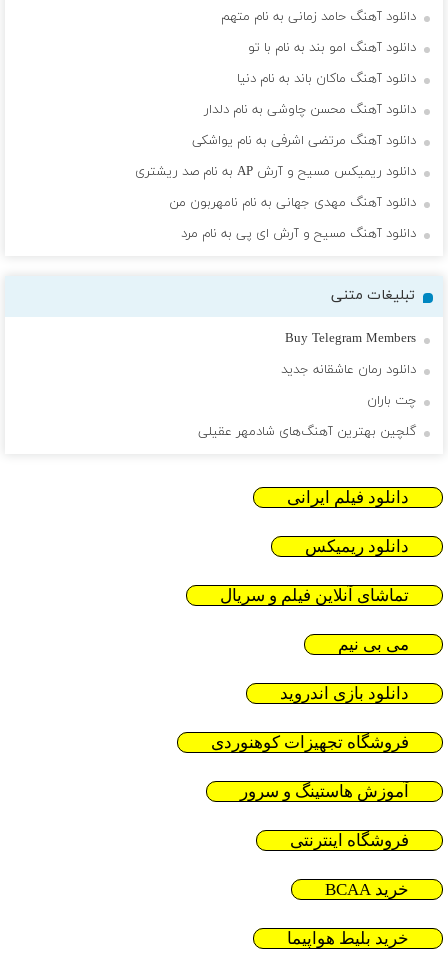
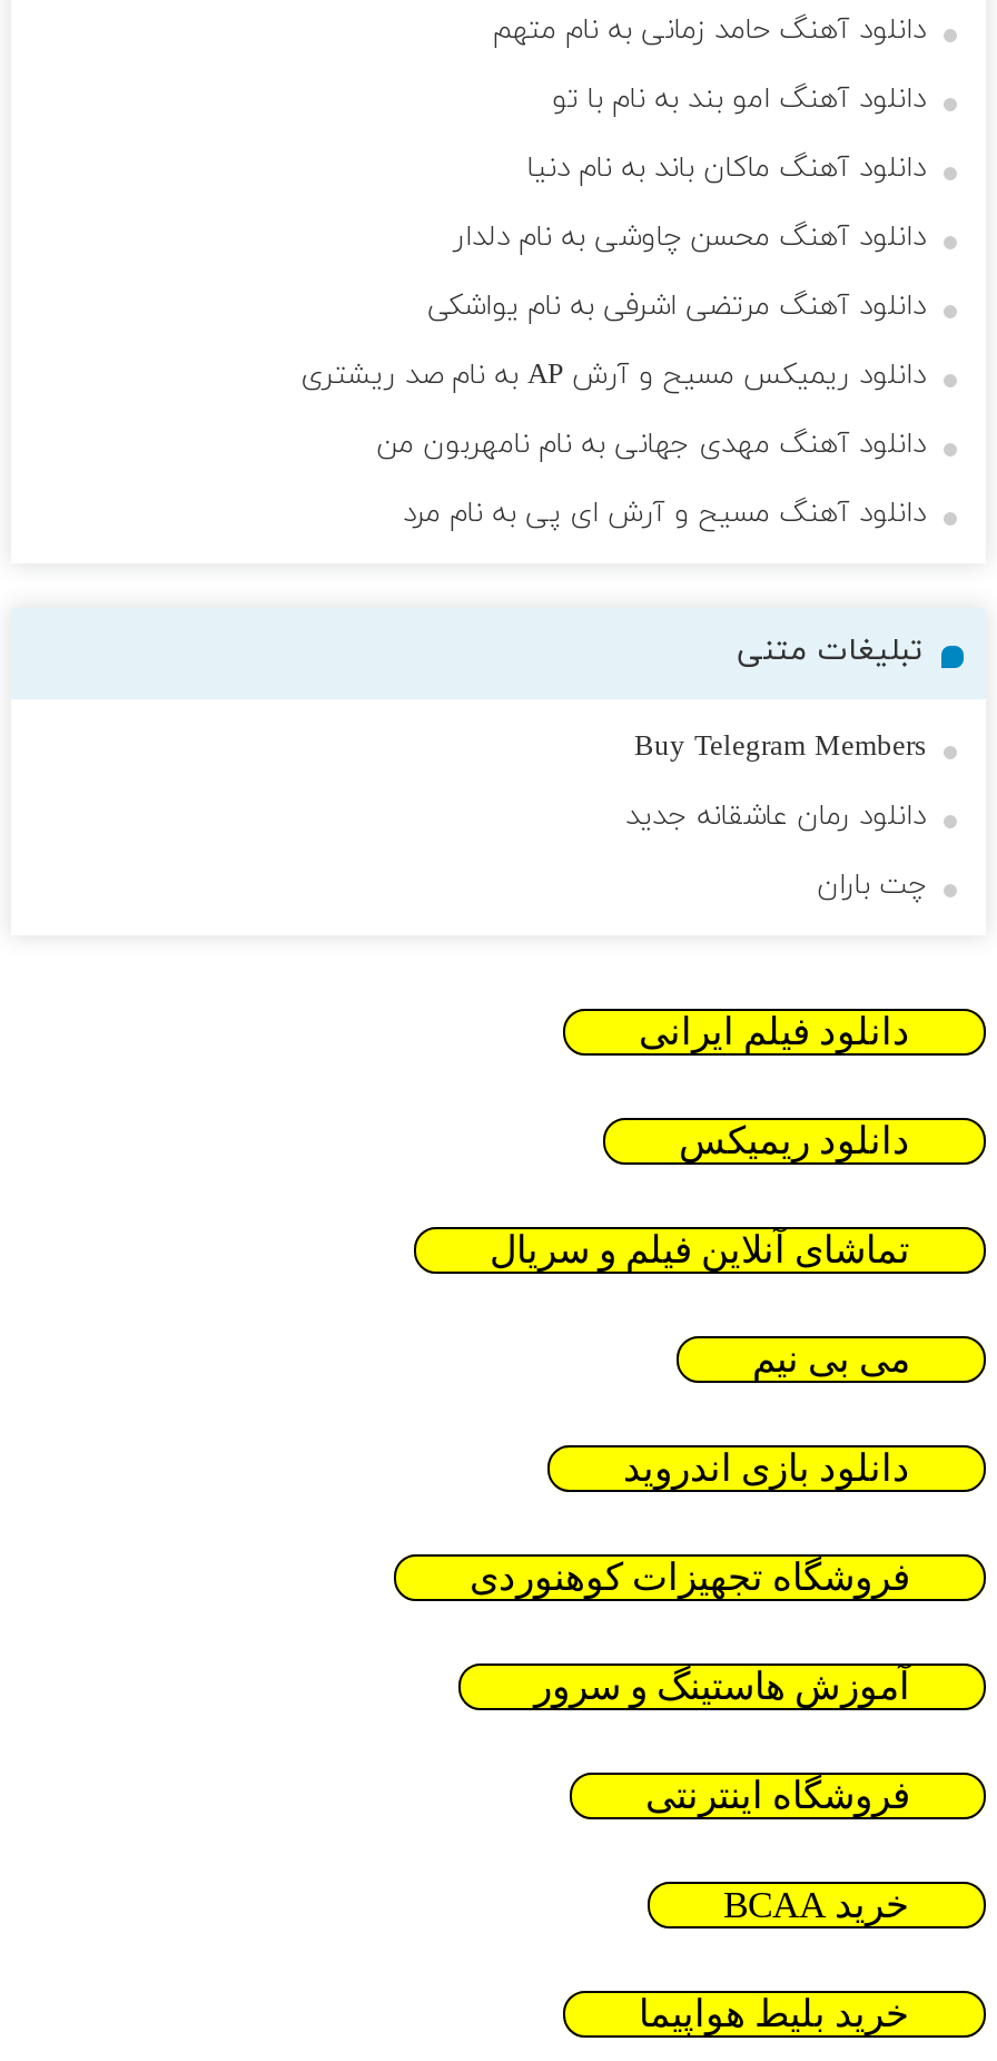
- گلچین بهترین آهنگ‌های شادمهر عقیلی
